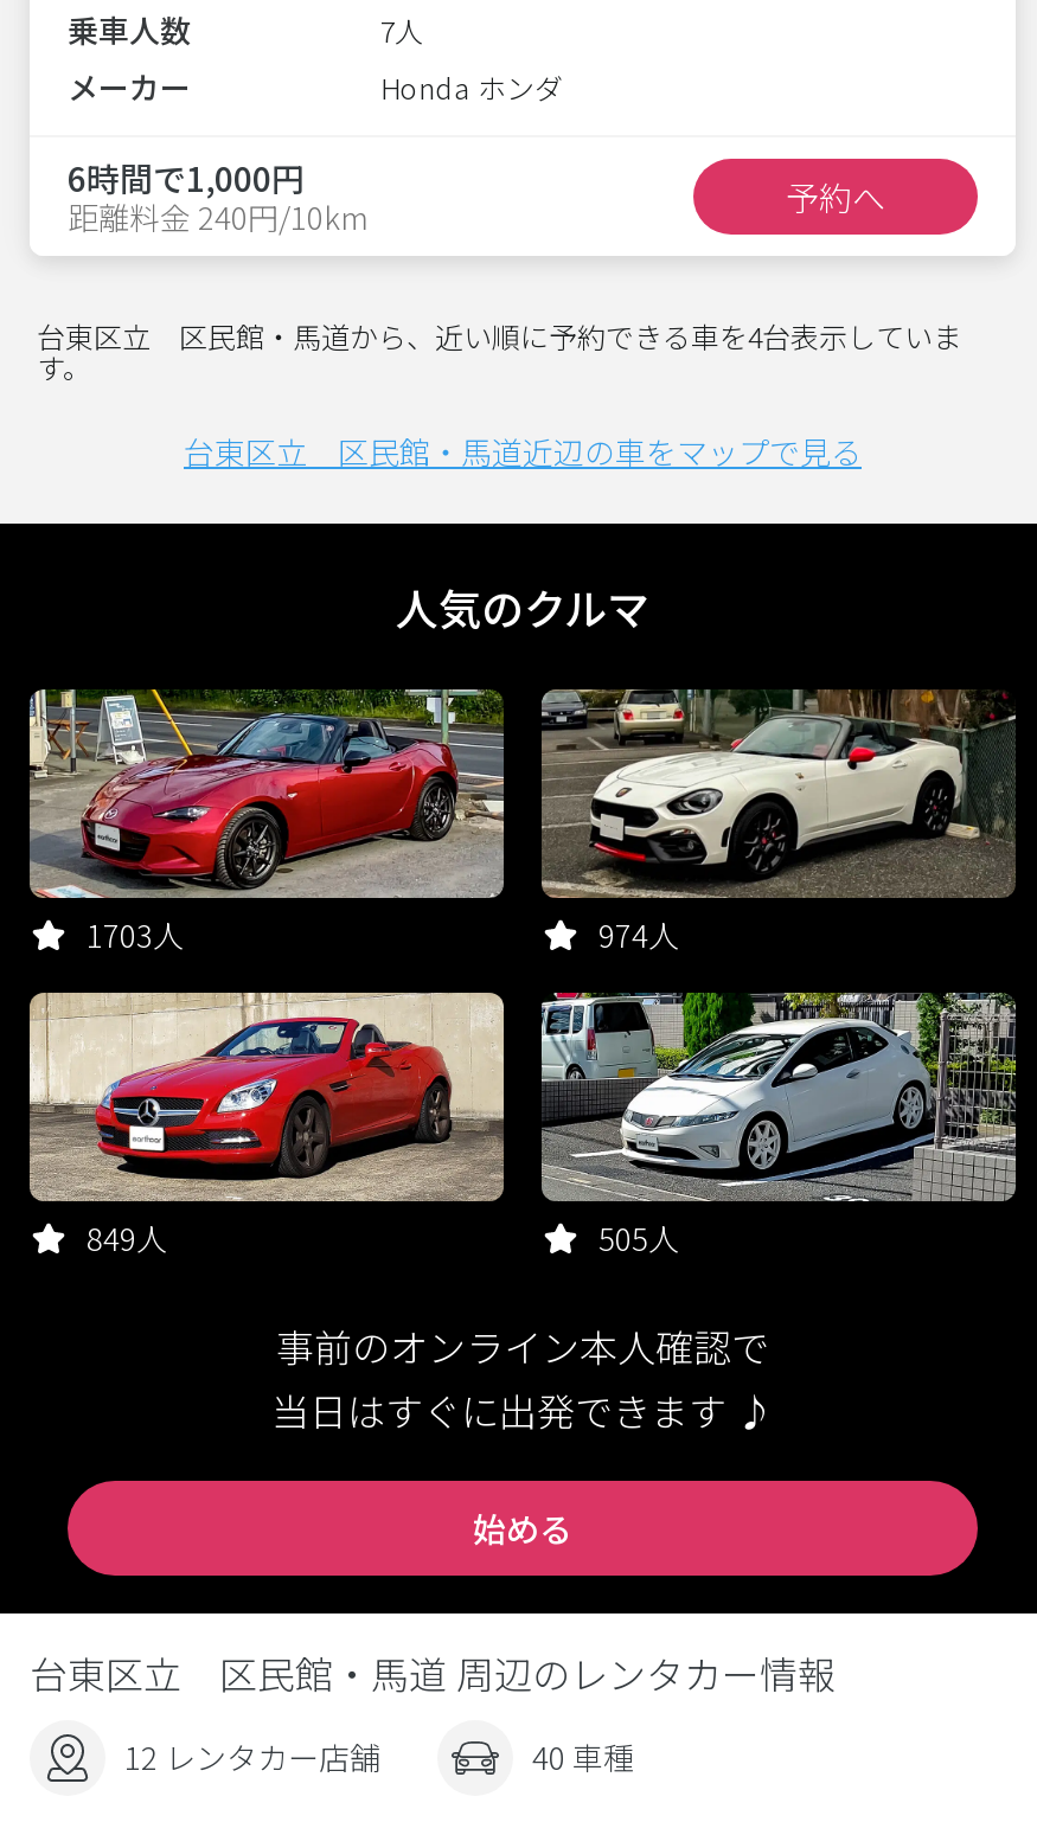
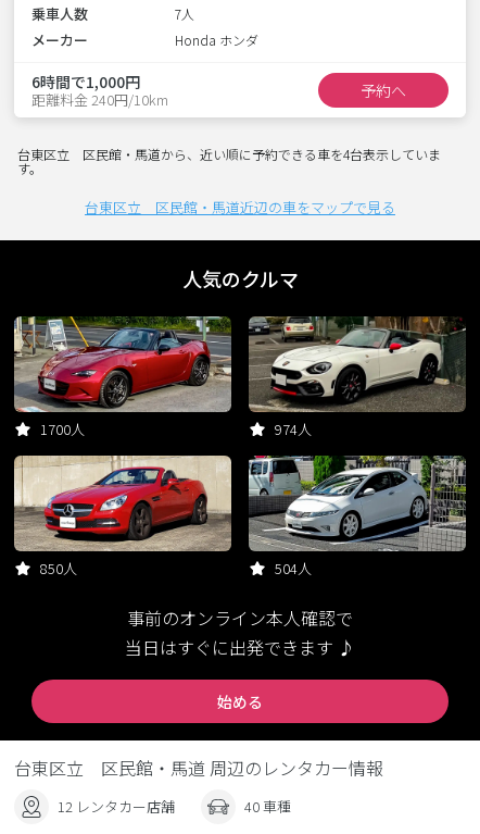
- 1703人
+ 1700人

- 849人
+ 850人

- 505人
+ 504人
